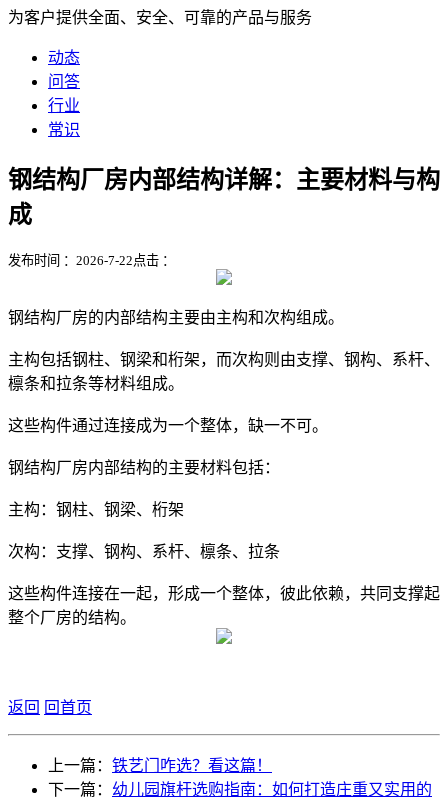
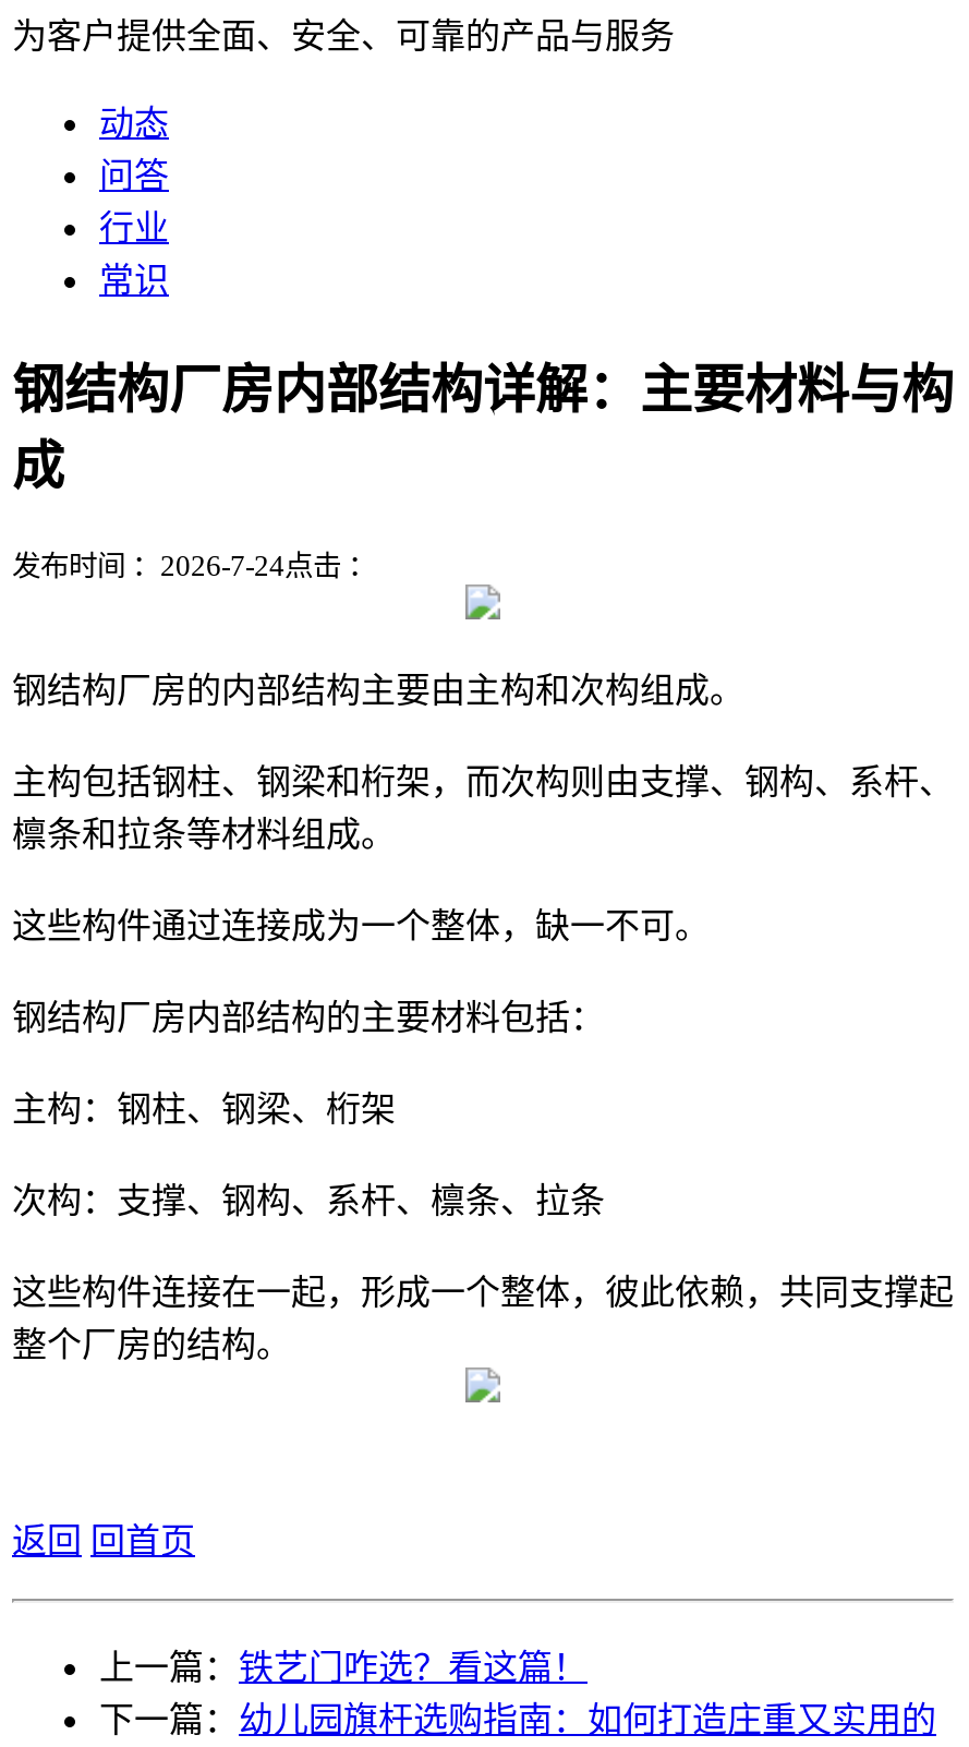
- 发布时间 ：2026-7-22点击 ：
+ 发布时间 ：2026-7-24点击 ：
